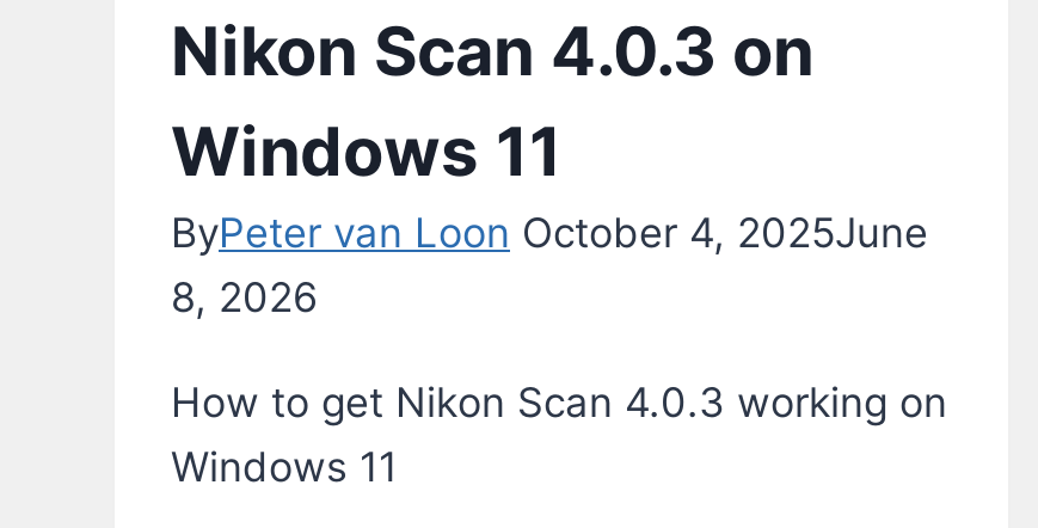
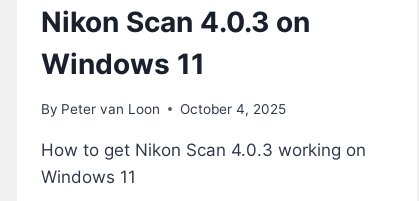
- ByPeter van Loon October 4, 2025June
- 8, 2026
+ By Peter van Loon
+ October 4, 2025
